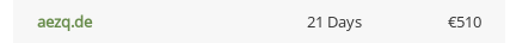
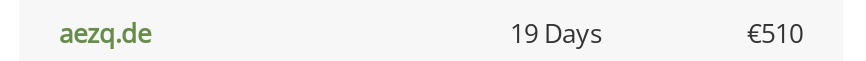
- 21 Days
+ 19 Days
